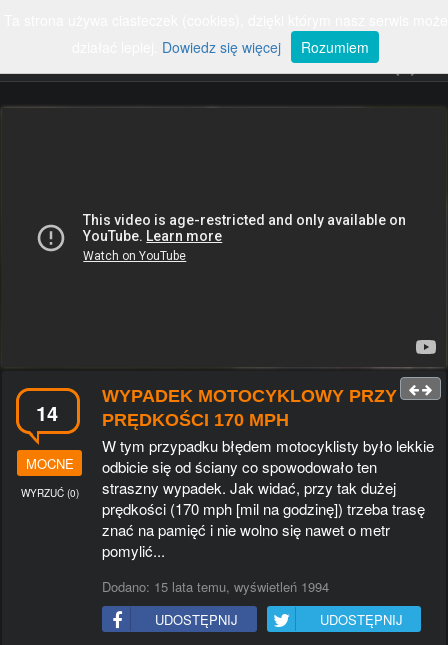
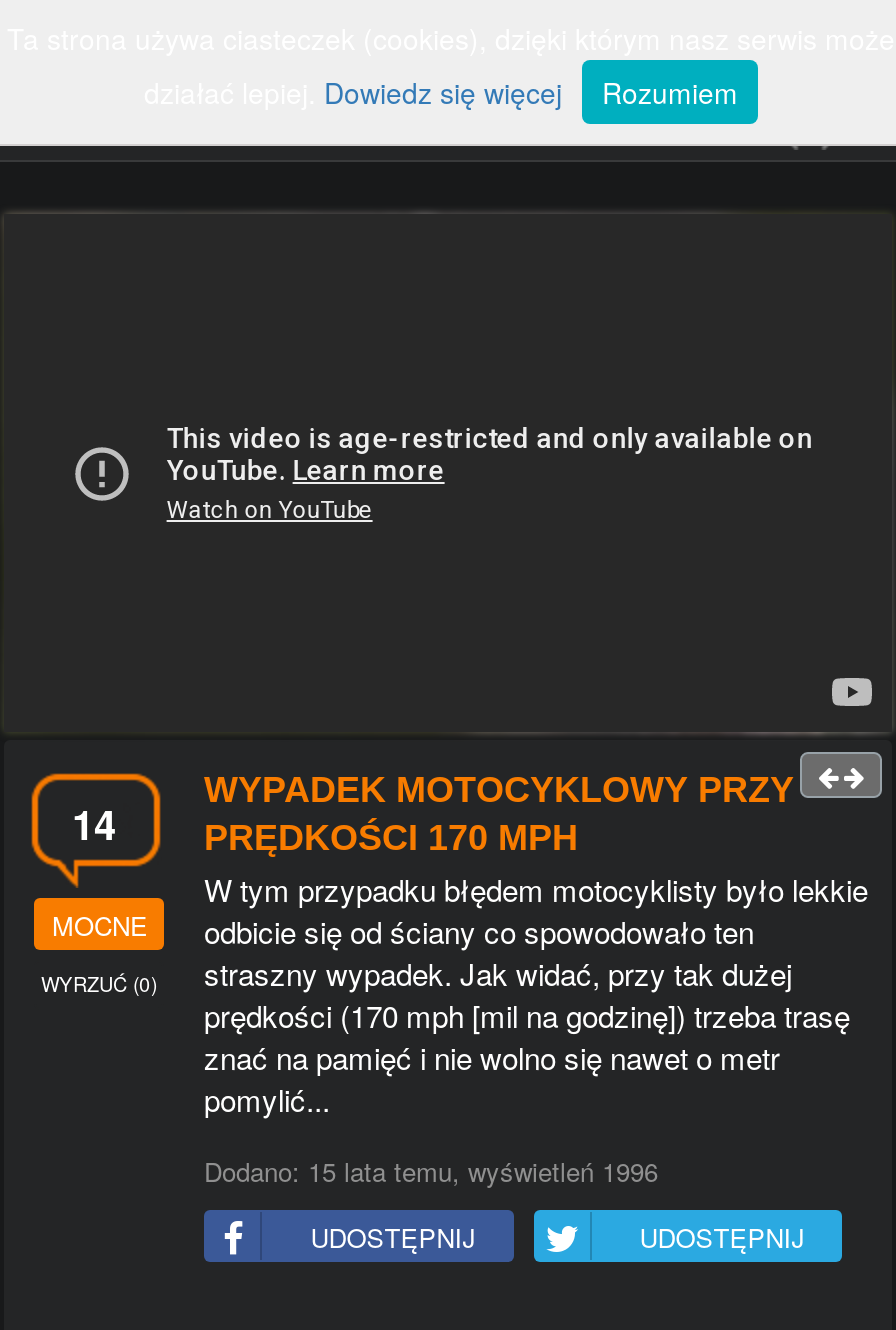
- Dodano: 15 lata temu, wyświetleń 1994
+ Dodano: 15 lata temu, wyświetleń 1996
